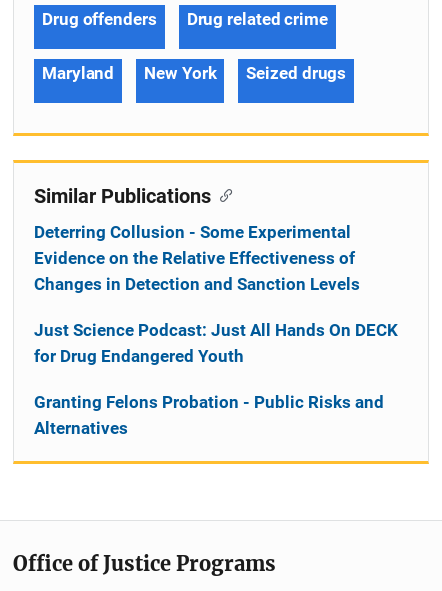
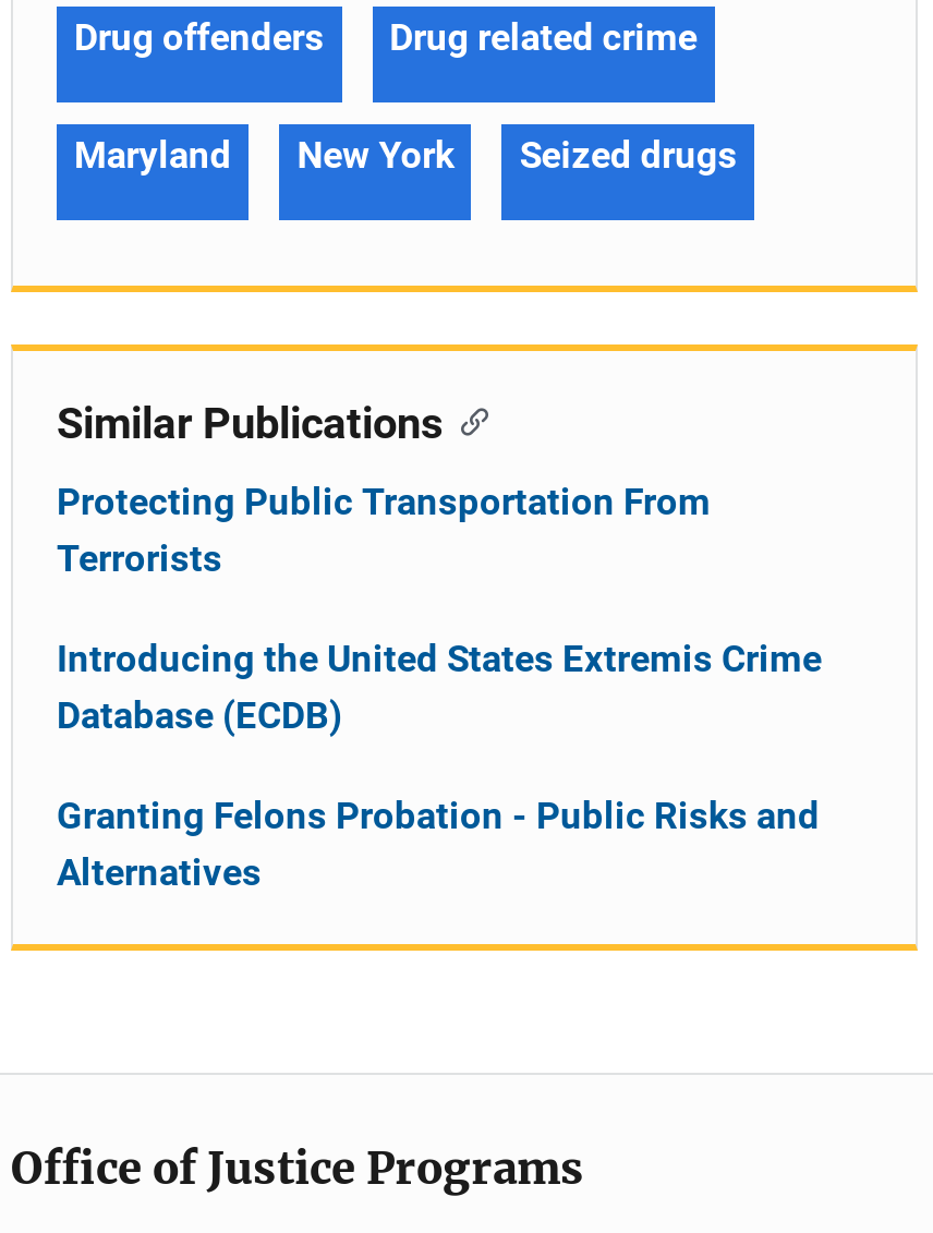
- Deterring Collusion - Some Experimental
- Evidence on the Relative Effectiveness of
- Changes in Detection and Sanction Levels
+ Protecting Public Transportation From
+ Terrorists

- Just Science Podcast: Just All Hands On DECK
- for Drug Endangered Youth
+ Introducing the United States Extremis Crime
+ Database (ECDB)
